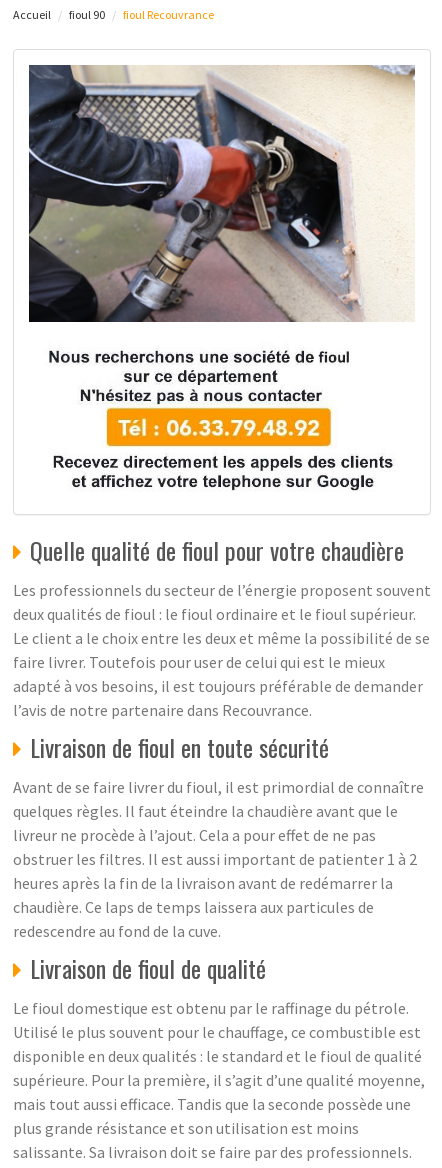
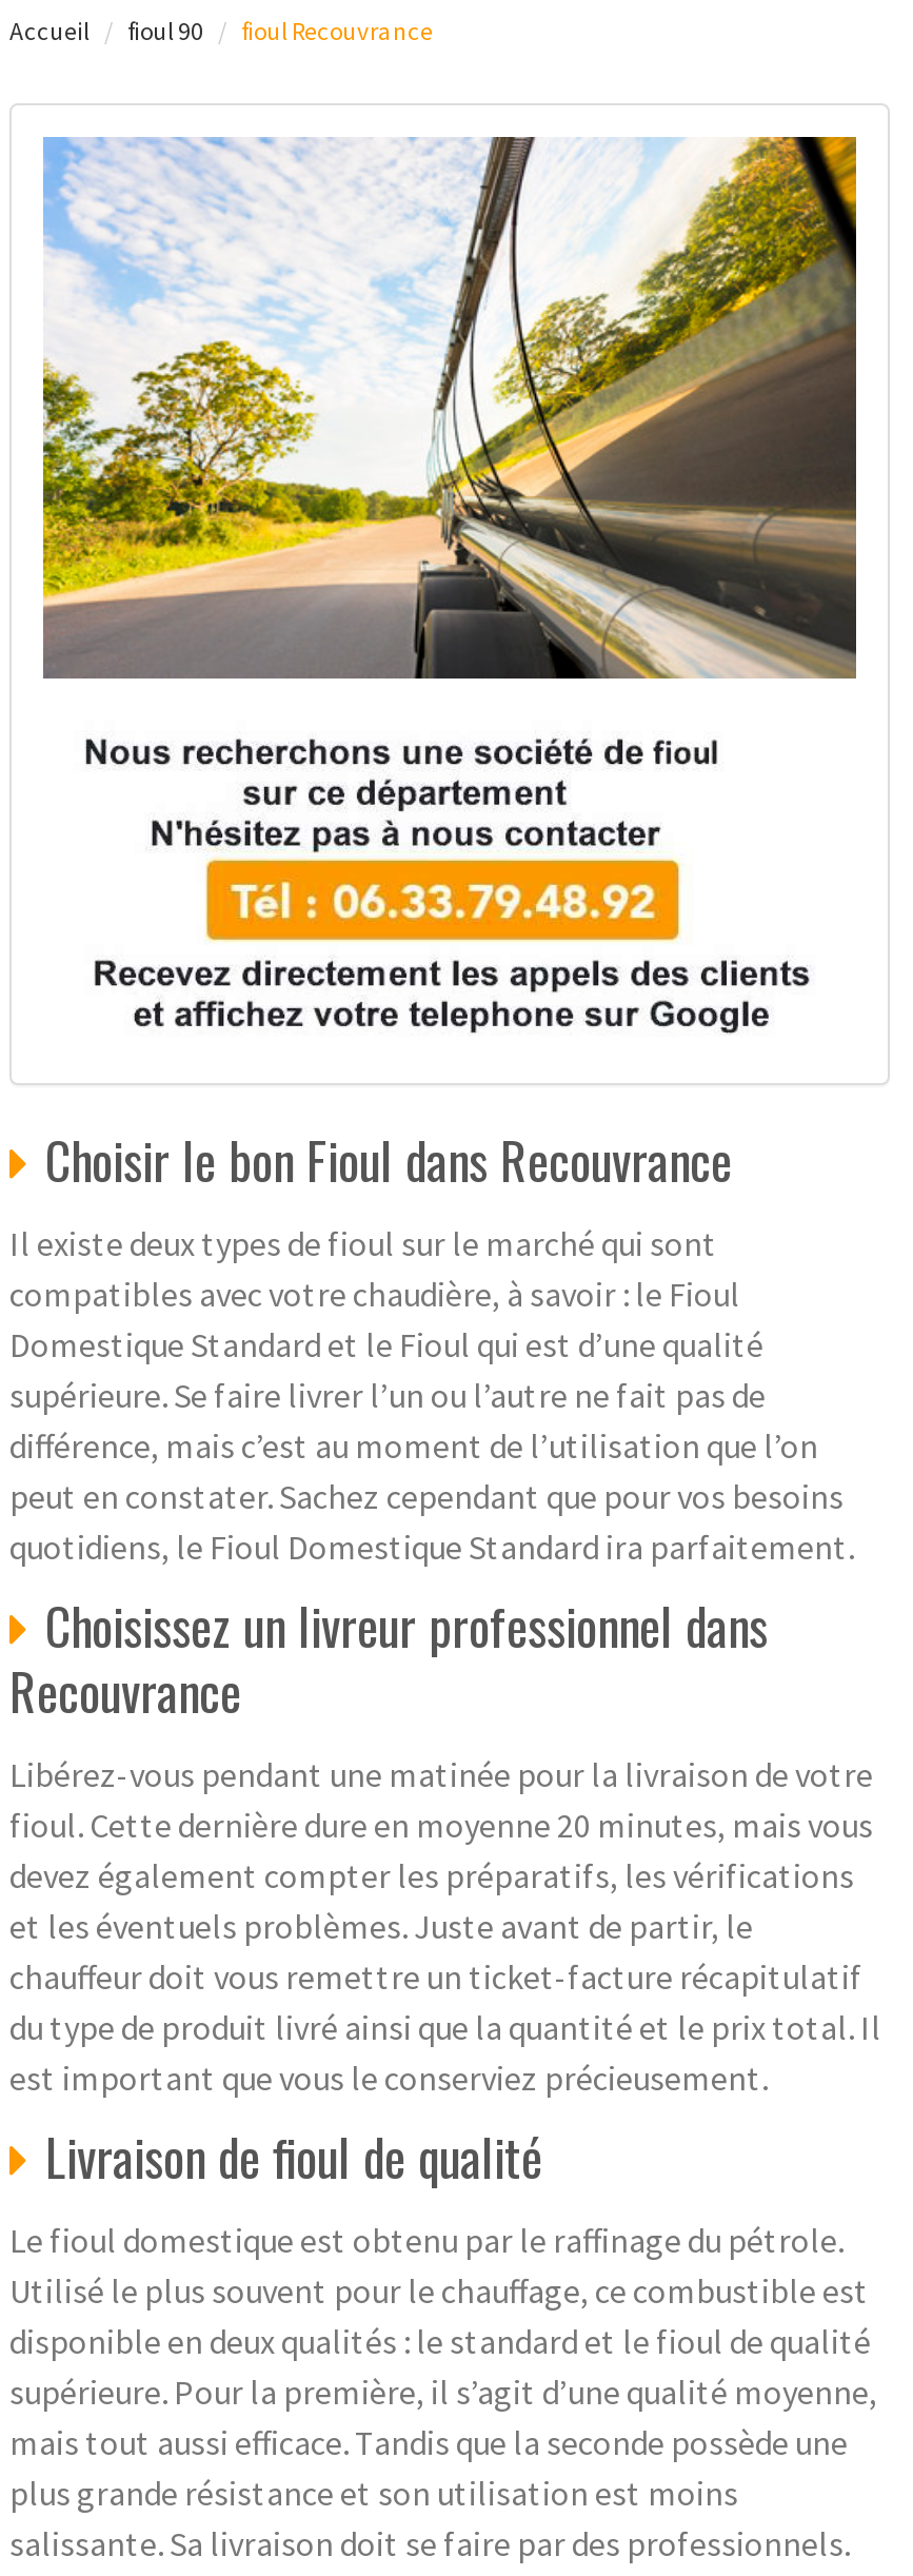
- [image]
+ [image]

- Quelle qualité de fioul pour votre chaudière
- Les professionnels du secteur de l’énergie proposent souvent
- deux qualités de fioul : le fioul ordinaire et le fioul supérieur.
- Le client a le choix entre les deux et même la possibilité de se
- faire livrer. Toutefois pour user de celui qui est le mieux
- adapté à vos besoins, il est toujours préférable de demander
- l’avis de notre partenaire dans Recouvrance.
- Livraison de fioul en toute sécurité
- Avant de se faire livrer du fioul, il est primordial de connaître
- quelques règles. Il faut éteindre la chaudière avant que le
- livreur ne procède à l’ajout. Cela a pour effet de ne pas
- obstruer les filtres. Il est aussi important de patienter 1 à 2
- heures après la fin de la livraison avant de redémarrer la
- chaudière. Ce laps de temps laissera aux particules de
- redescendre au fond de la cuve.
+ Choisir le bon Fioul dans Recouvrance
+ Il existe deux types de fioul sur le marché qui sont
+ compatibles avec votre chaudière, à savoir : le Fioul
+ Domestique Standard et le Fioul qui est d’une qualité
+ supérieure. Se faire livrer l’un ou l’autre ne fait pas de
+ différence, mais c’est au moment de l’utilisation que l’on
+ peut en constater. Sachez cependant que pour vos besoins
+ quotidiens, le Fioul Domestique Standard ira parfaitement.
+ Choisissez un livreur professionnel dans
+ Recouvrance
+ Libérez-vous pendant une matinée pour la livraison de votre
+ fioul. Cette dernière dure en moyenne 20 minutes, mais vous
+ devez également compter les préparatifs, les vérifications
+ et les éventuels problèmes. Juste avant de partir, le
+ chauffeur doit vous remettre un ticket-facture récapitulatif
+ du type de produit livré ainsi que la quantité et le prix total. Il
+ est important que vous le conserviez précieusement.
